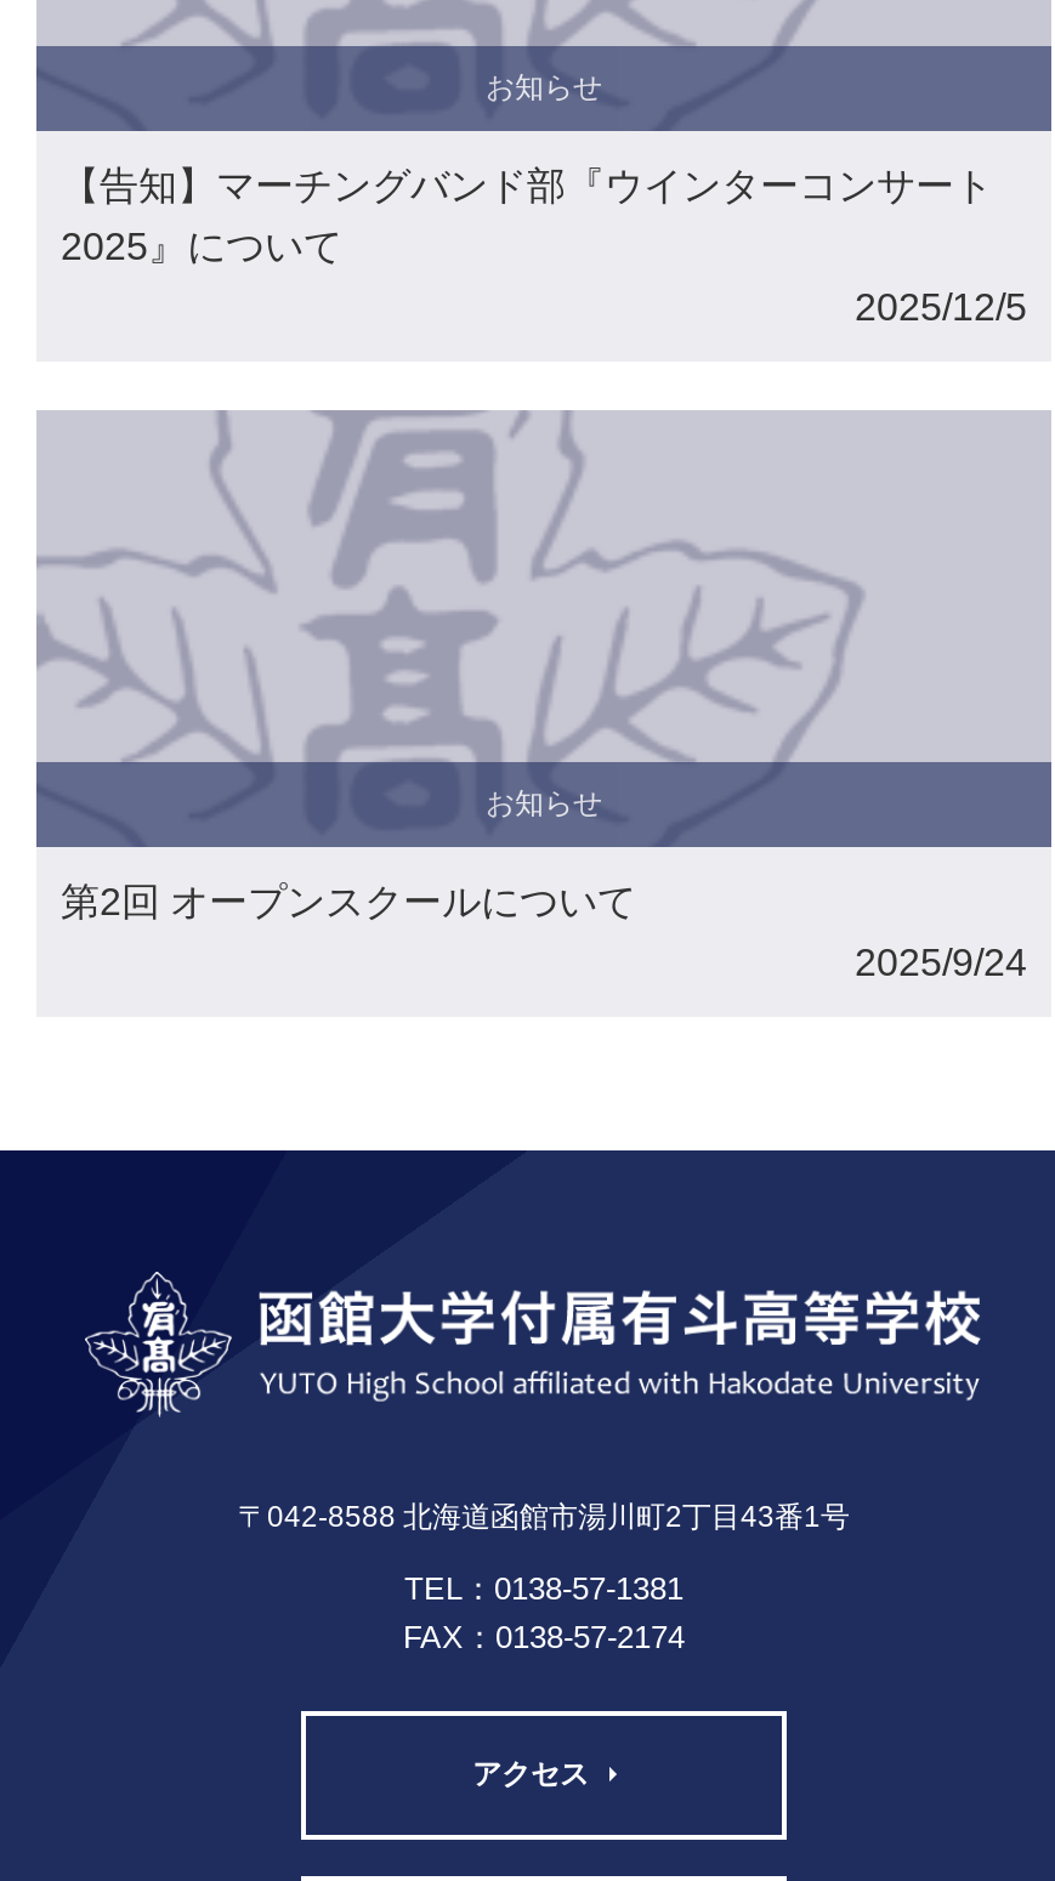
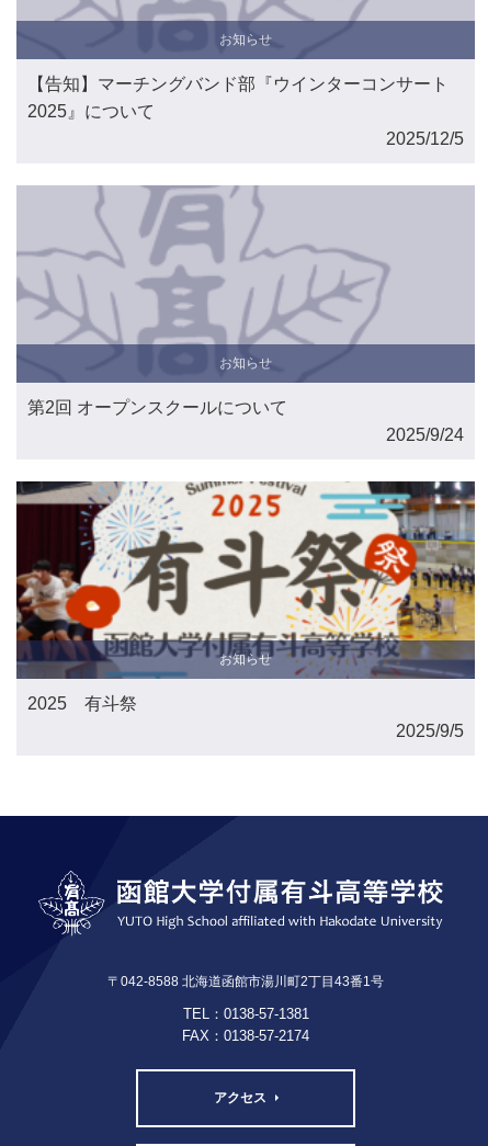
+ [image]
+ お知らせ
+ 2025 有斗祭
+ 2025/9/5
